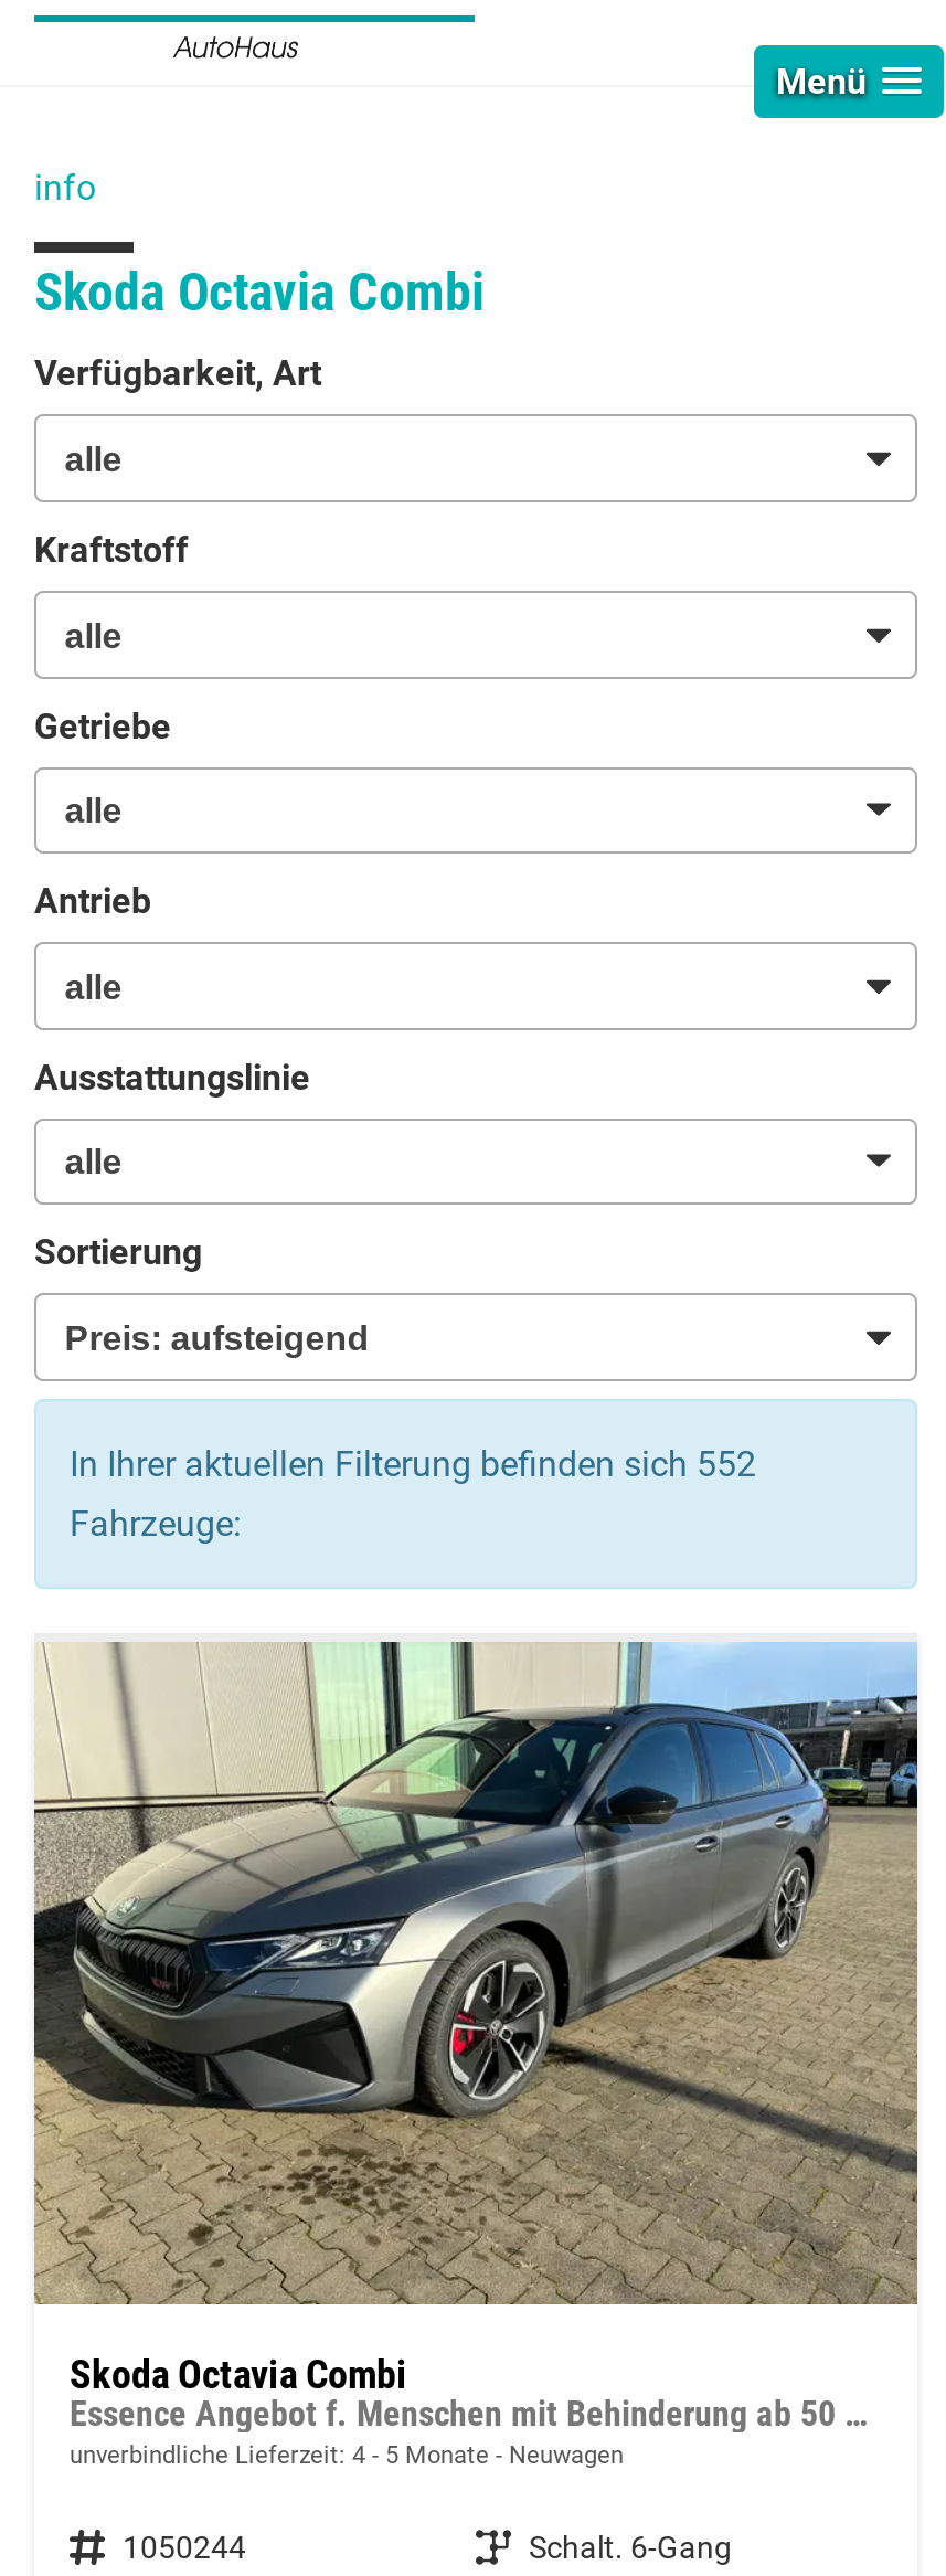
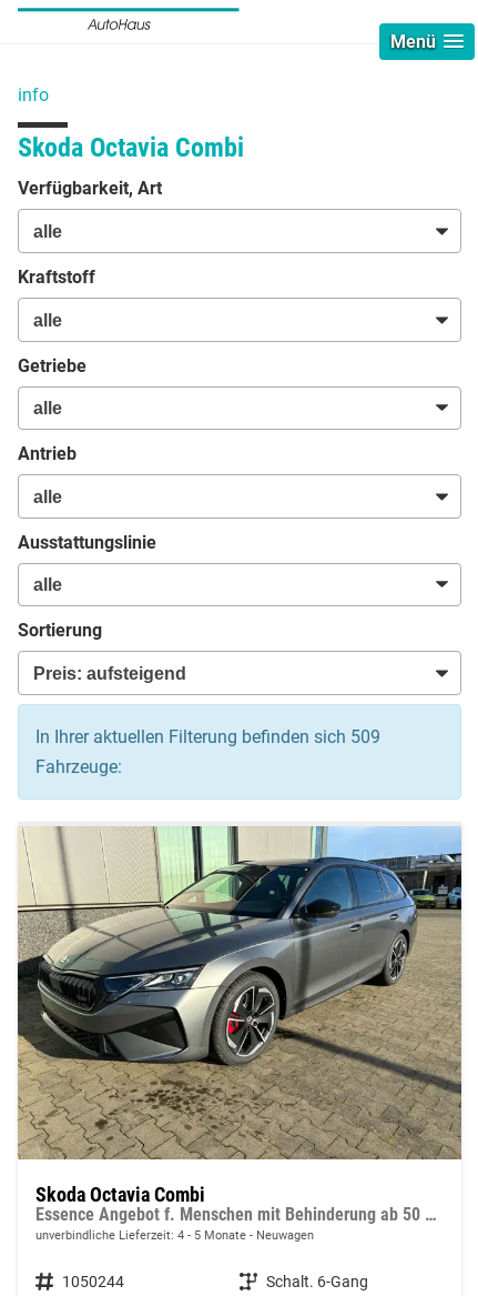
- In Ihrer aktuellen Filterung befinden sich 552
+ In Ihrer aktuellen Filterung befinden sich 509
